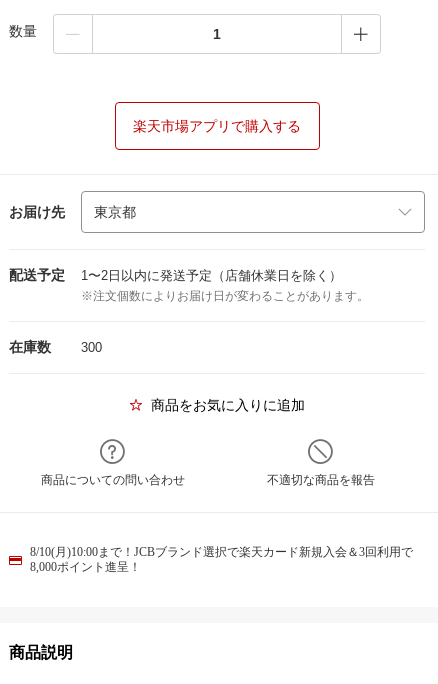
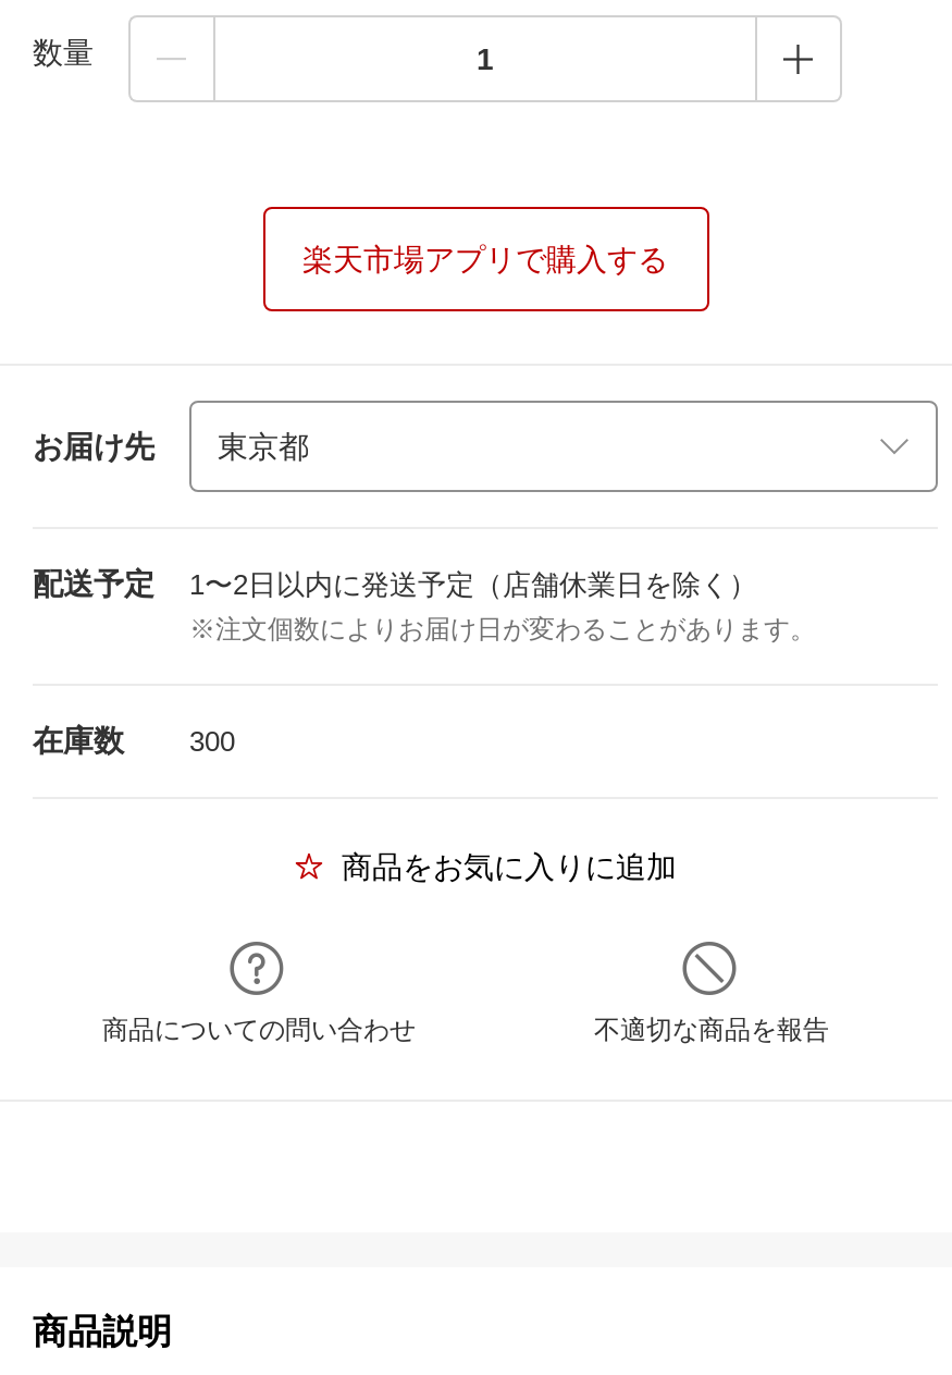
- 8/10(月)10:00まで！JCBブランド選択で楽天カード新規入会＆3回利用で
- 8,000ポイント進呈！
